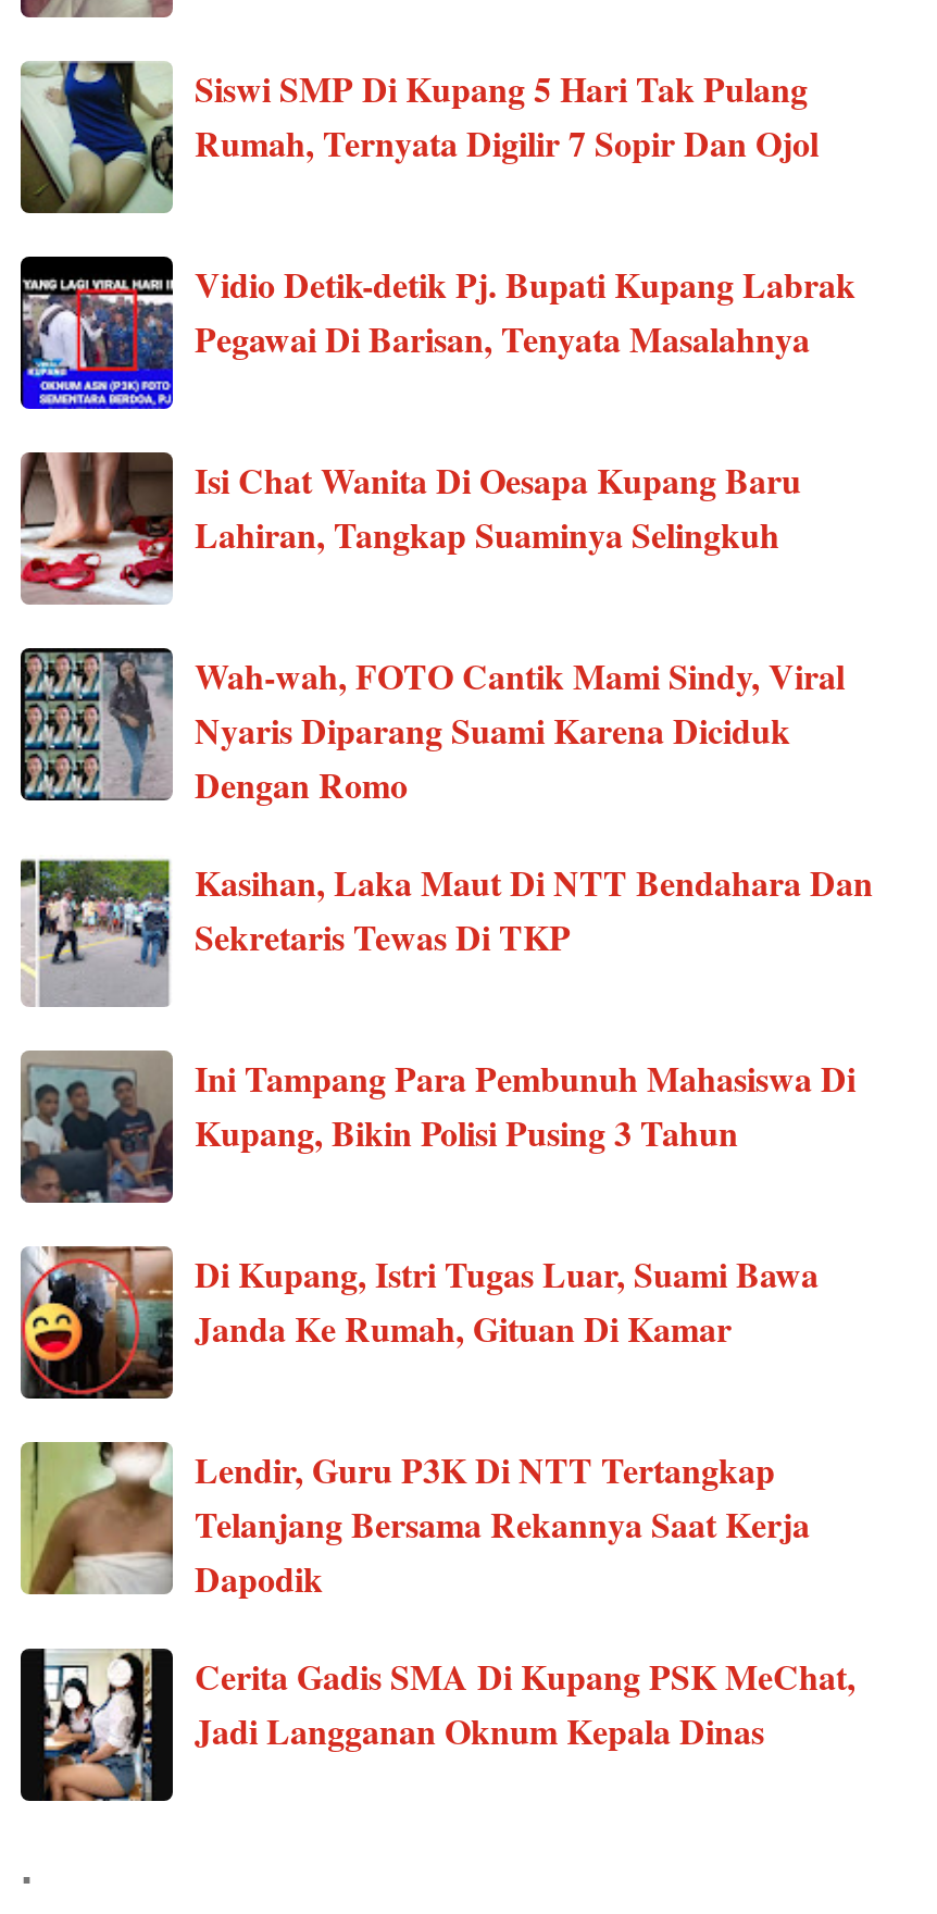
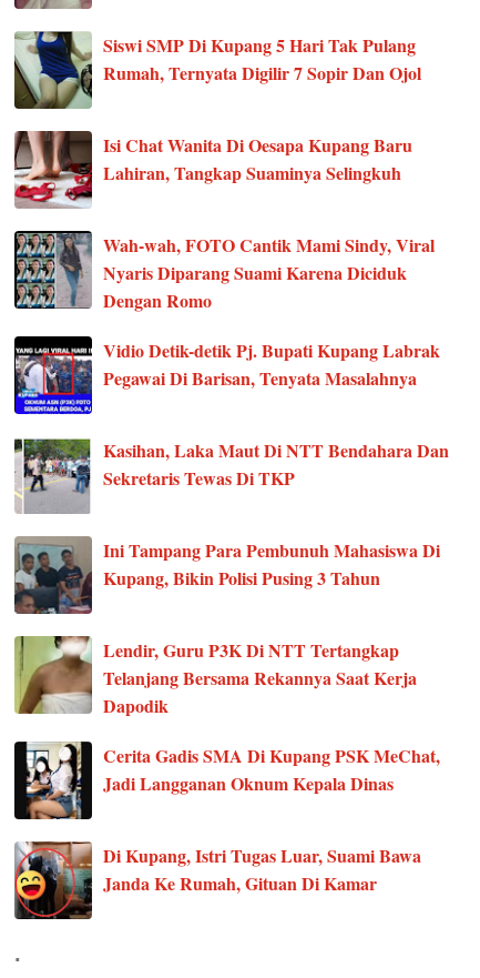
moved down: [image] | Vidio Detik-detik Pj. Bupati Kupang Labrak | Pegawai Di Barisan, Tenyata Masalahnya

moved up: [image] | Isi Chat Wanita Di Oesapa Kupang Baru | Lahiran, Tangkap Suaminya Selingkuh | Wah-wah, FOTO Cantik Mami Sindy, Viral | Nyaris Diparang Suami Karena Diciduk | Dengan Romo

moved down: [image] | Di Kupang, Istri Tugas Luar, Suami Bawa | Janda Ke Rumah, Gituan Di Kamar

moved up: [image] | Lendir, Guru P3K Di NTT Tertangkap | Telanjang Bersama Rekannya Saat Kerja | Dapodik | Cerita Gadis SMA Di Kupang PSK MeChat, | Jadi Langganan Oknum Kepala Dinas
